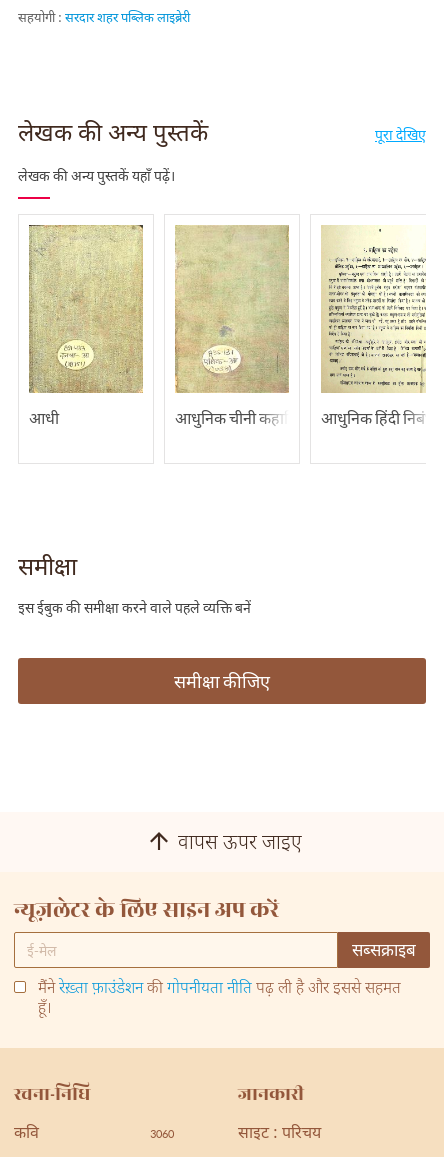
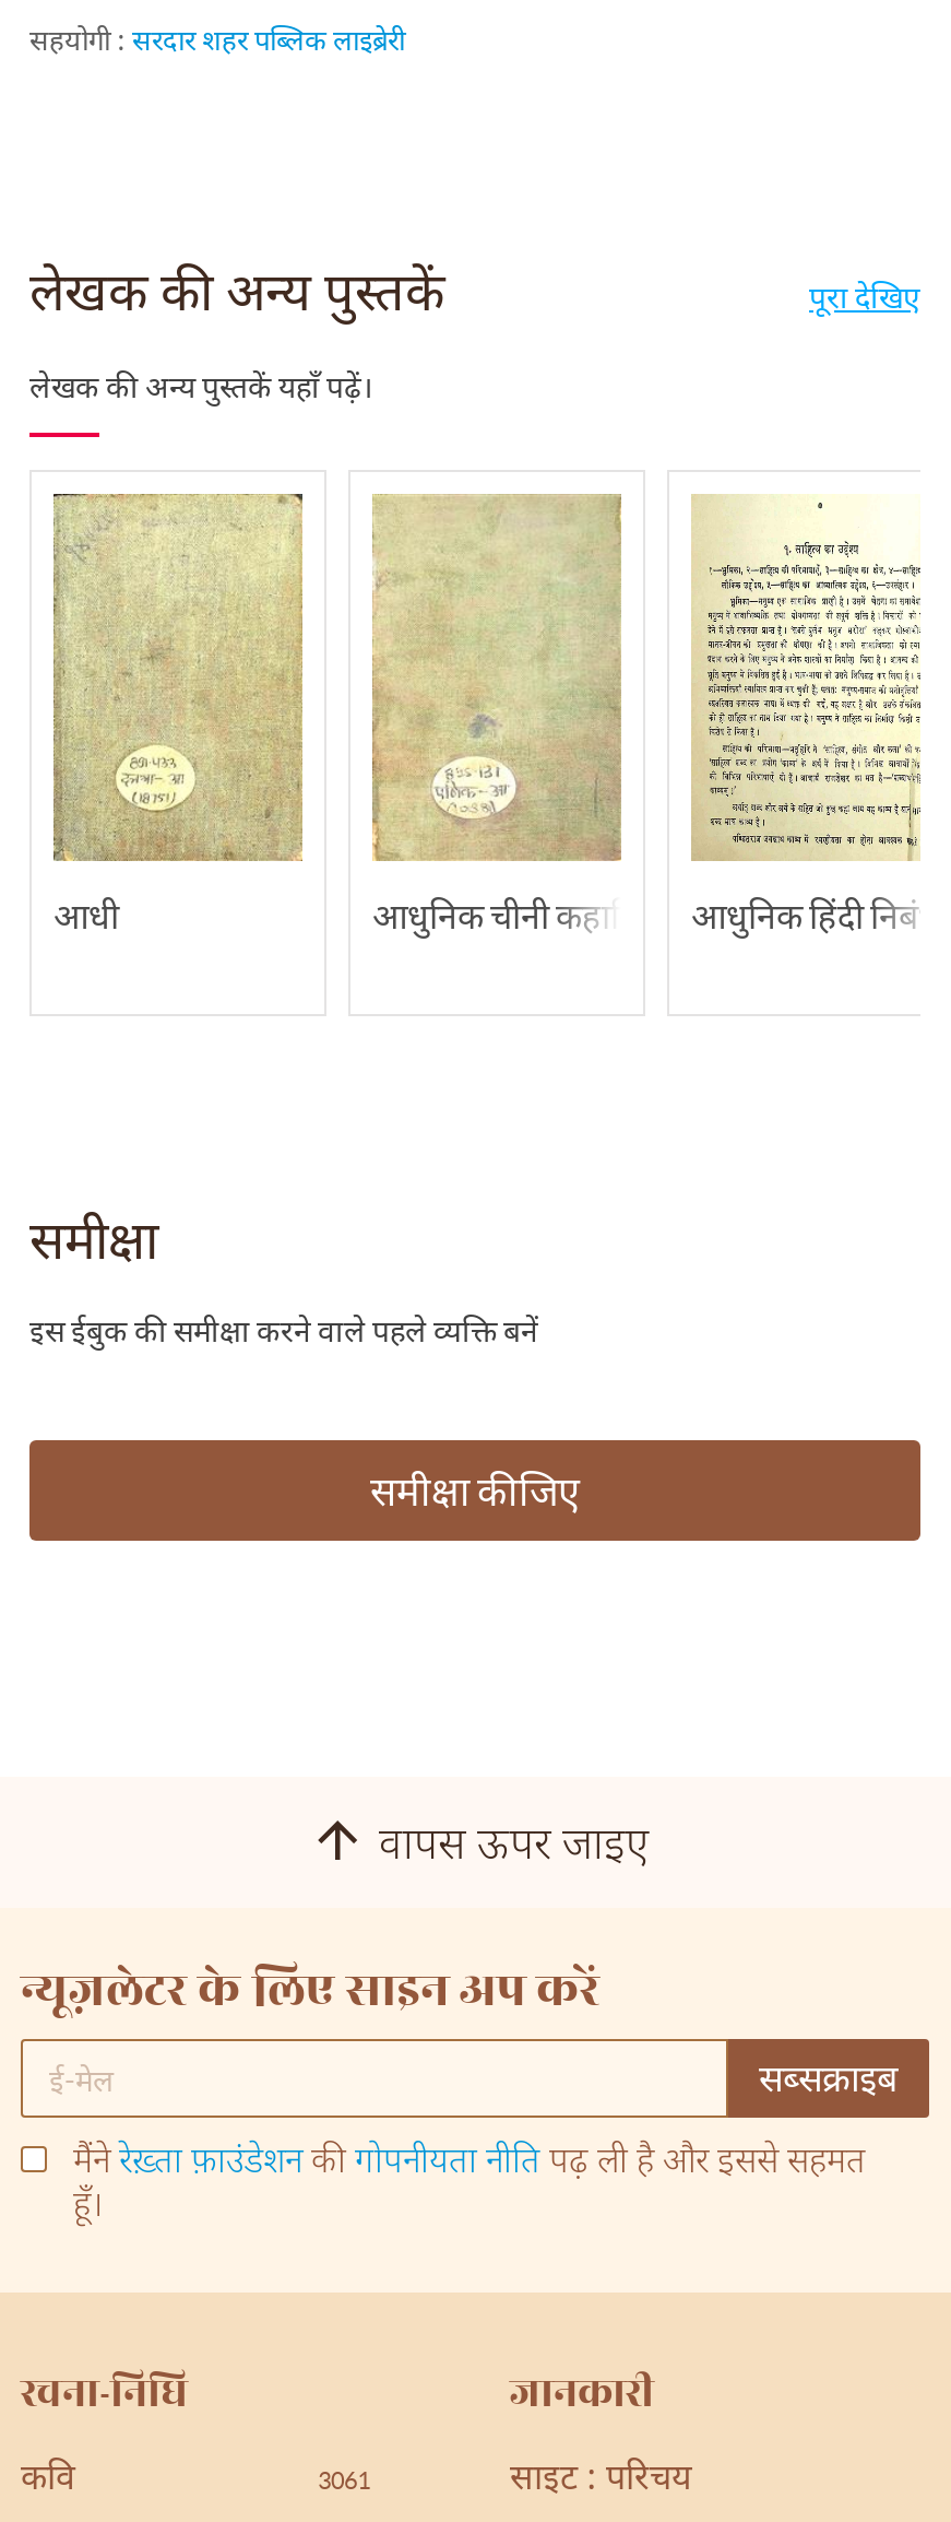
- 3060
+ 3061
